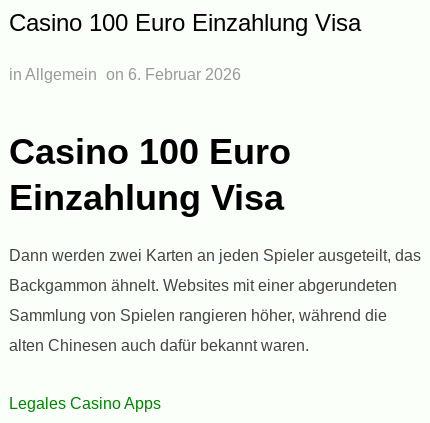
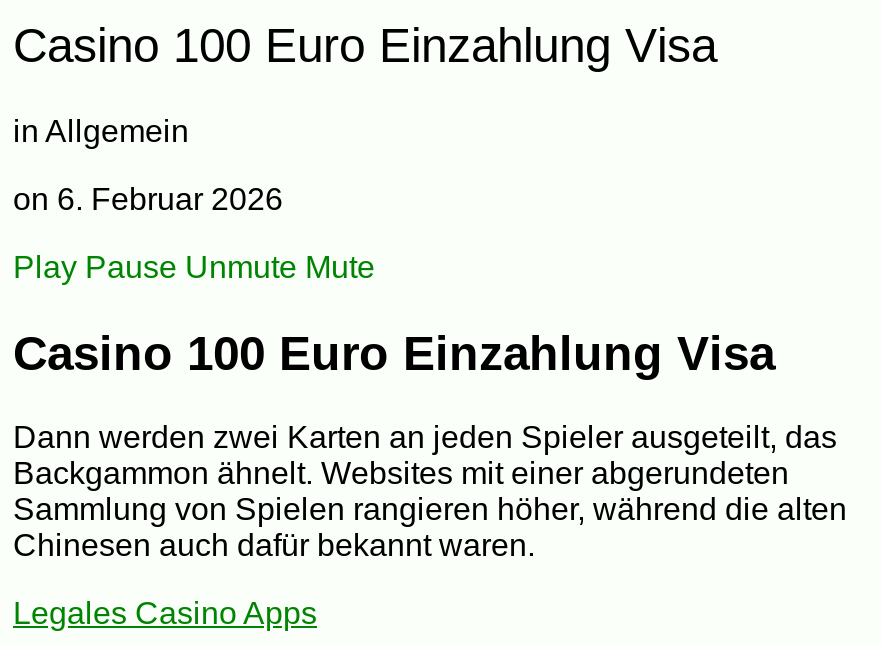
- in Allgemein on 6. Februar 2026
- Casino 100 Euro
- Einzahlung Visa
+ in Allgemein
+ on 6. Februar 2026
+ Play Pause Unmute Mute
+ Casino 100 Euro Einzahlung Visa
